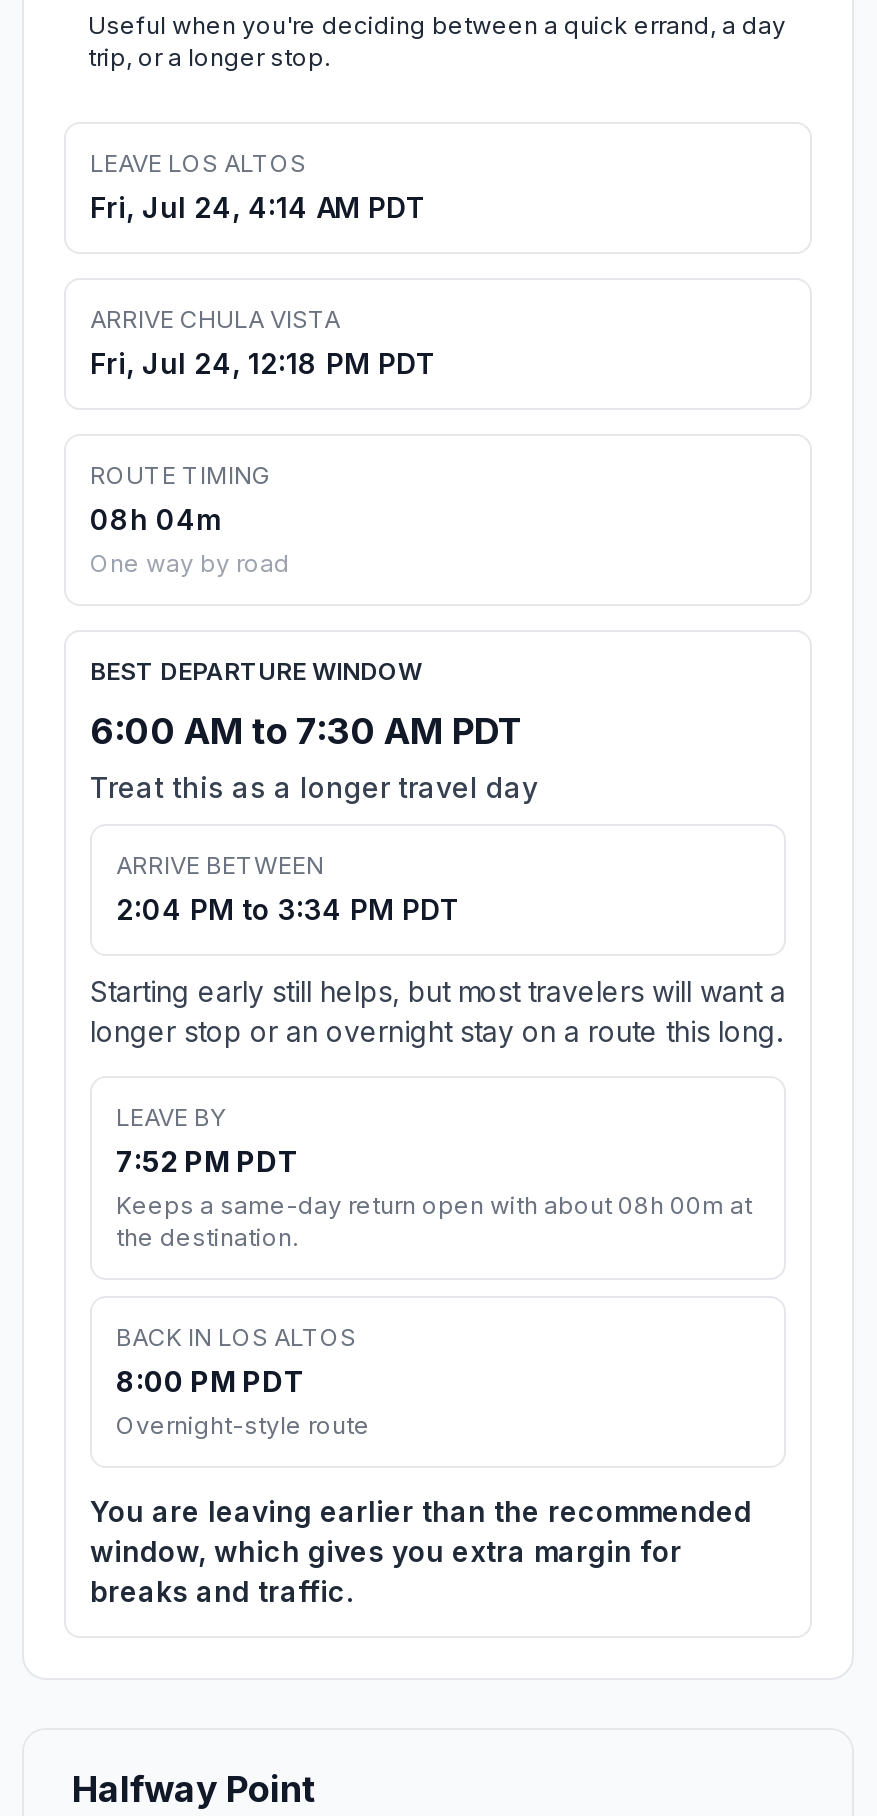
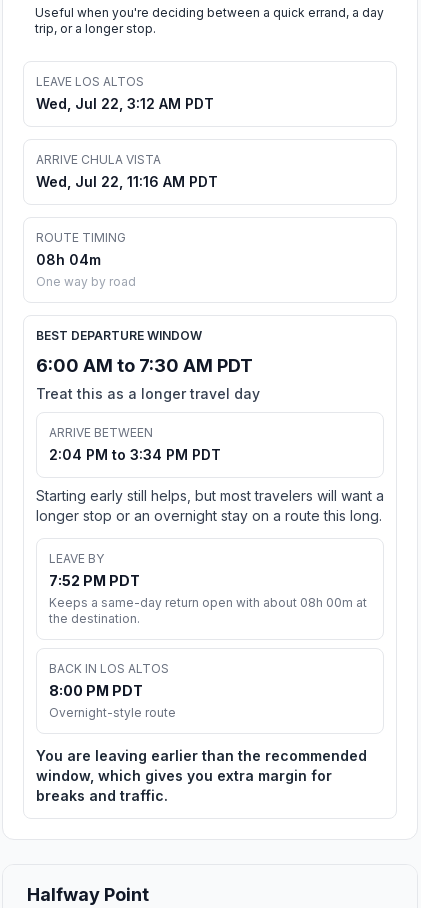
- Fri, Jul 24, 4:14 AM PDT
+ Wed, Jul 22, 3:12 AM PDT

- Fri, Jul 24, 12:18 PM PDT
+ Wed, Jul 22, 11:16 AM PDT
